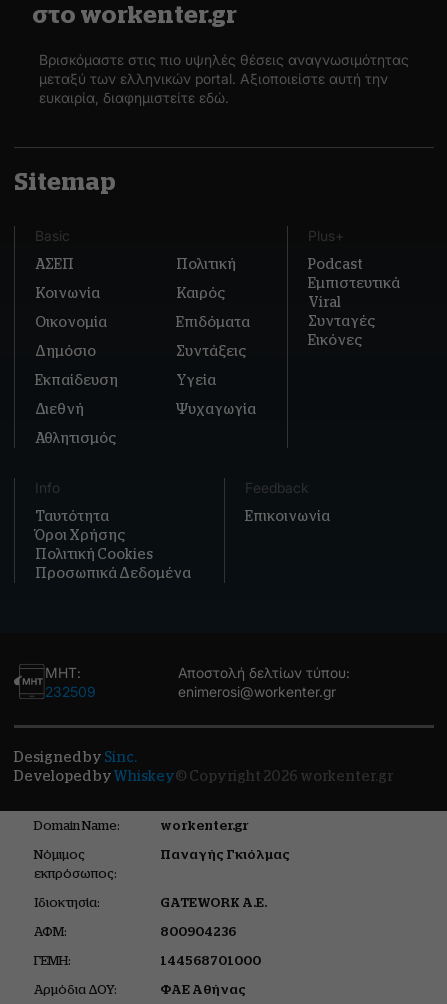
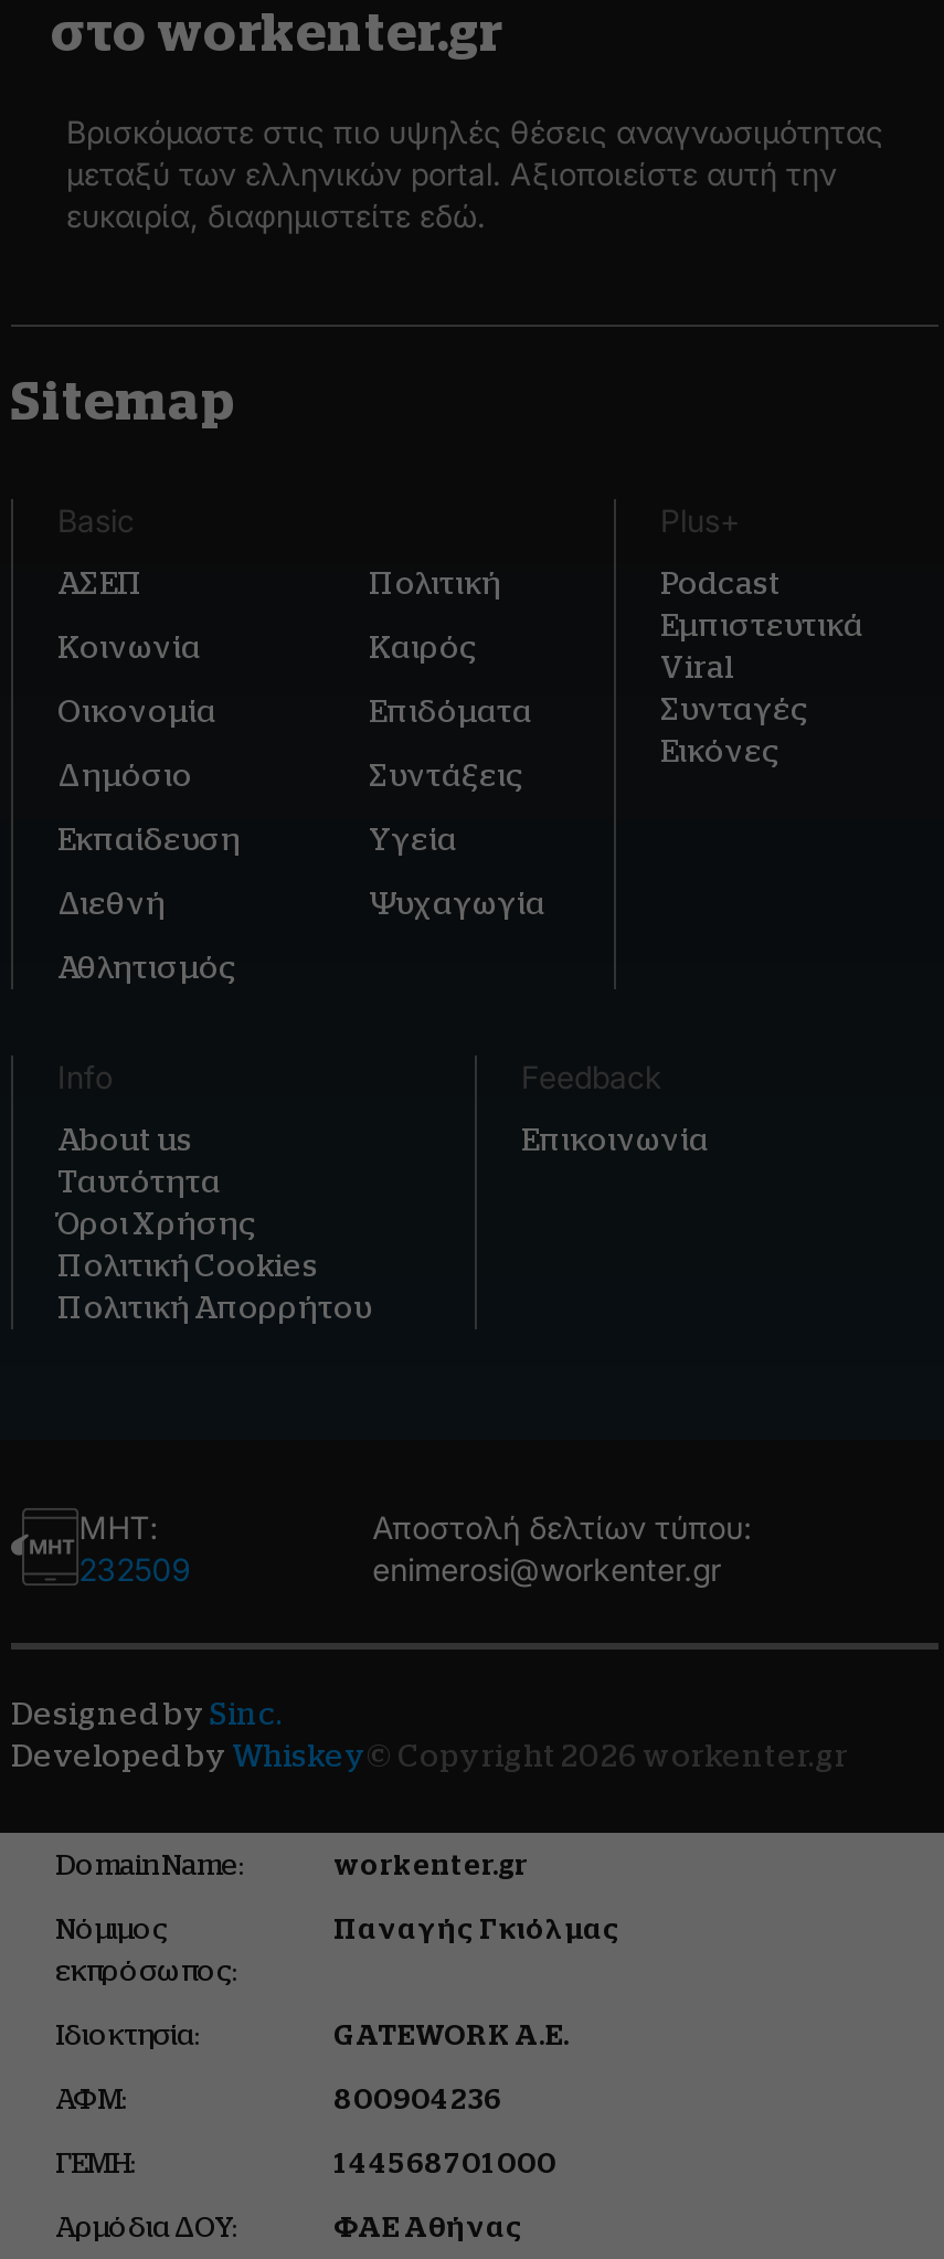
+ About us

- Προσωπικά Δεδομένα
+ Πολιτική Απορρήτου
